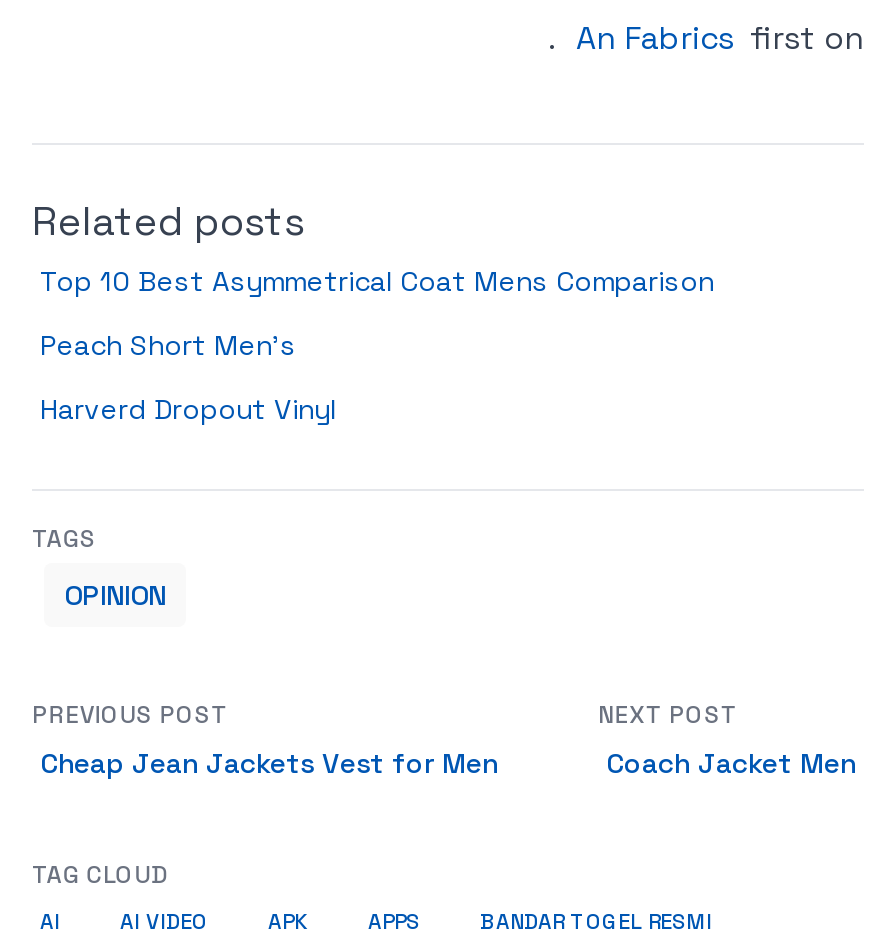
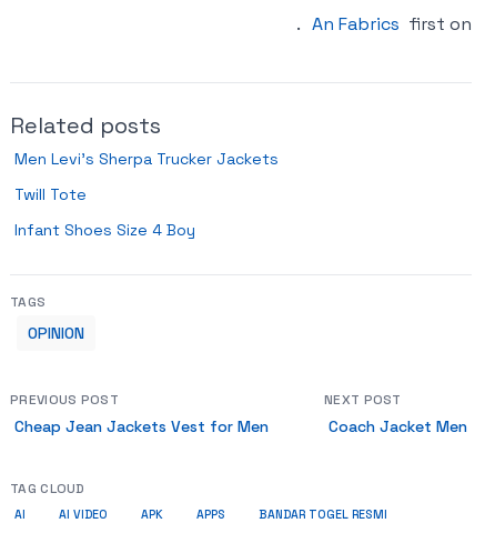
- Top 10 Best Asymmetrical Coat Mens Comparison
+ Men Levi’s Sherpa Trucker Jackets

- Peach Short Men’s
+ Twill Tote

- Harverd Dropout Vinyl
+ Infant Shoes Size 4 Boy
